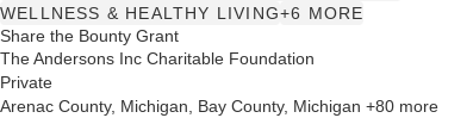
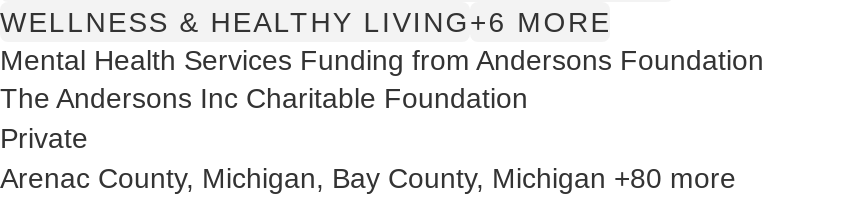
- Share the Bounty Grant
+ Mental Health Services Funding from Andersons Foundation
